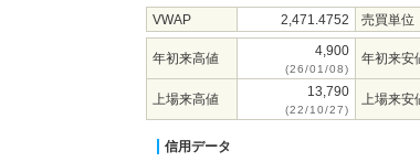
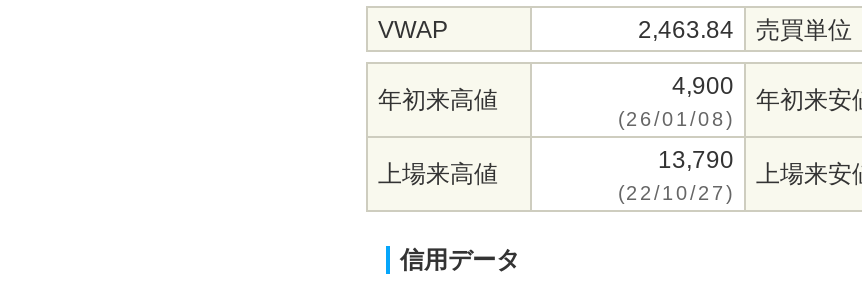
- 2,471.4752 売買単位
+ 2,463.84 売買単位
